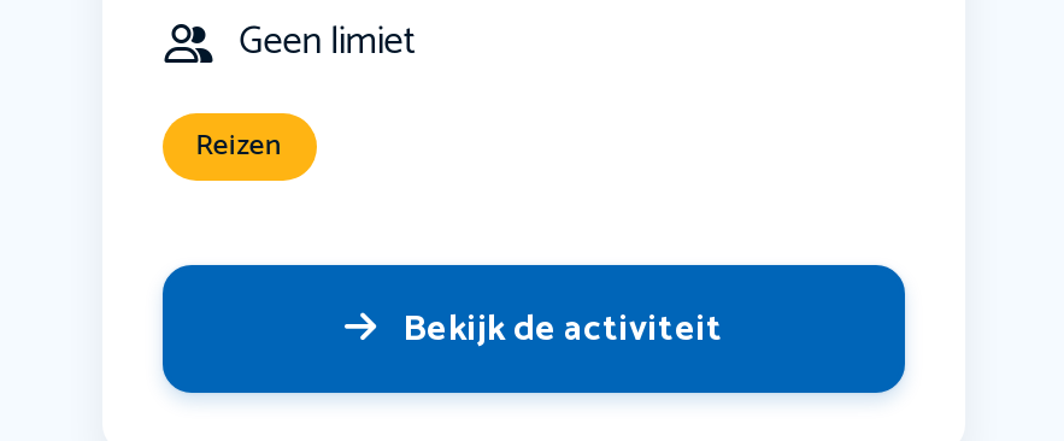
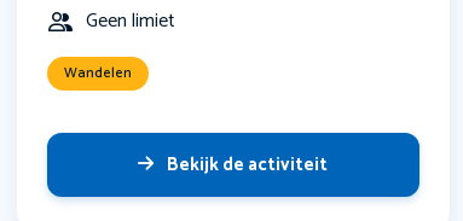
- Reizen
+ Wandelen
